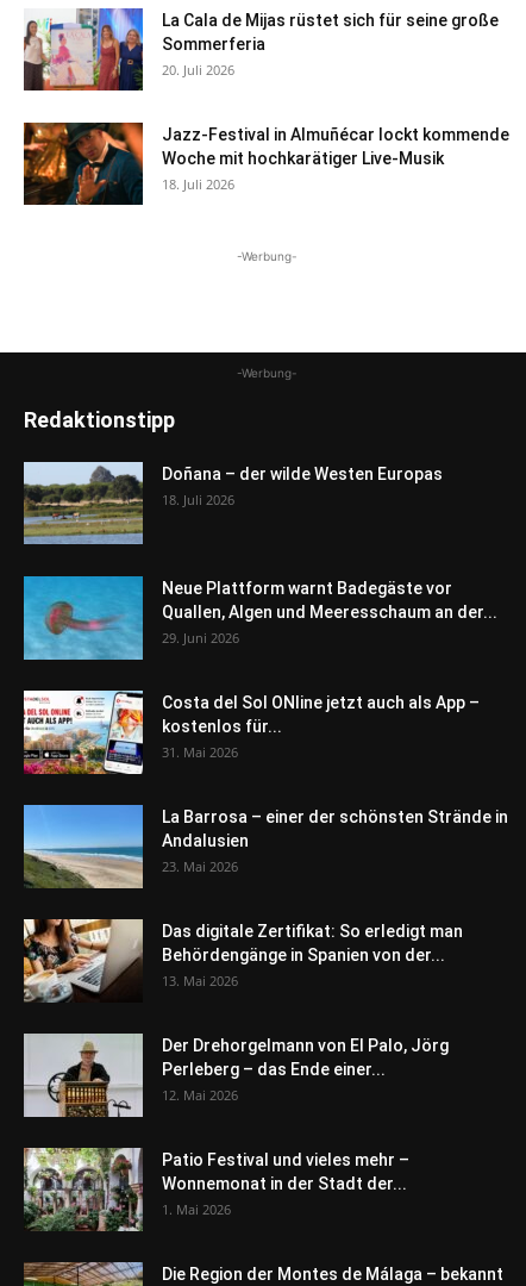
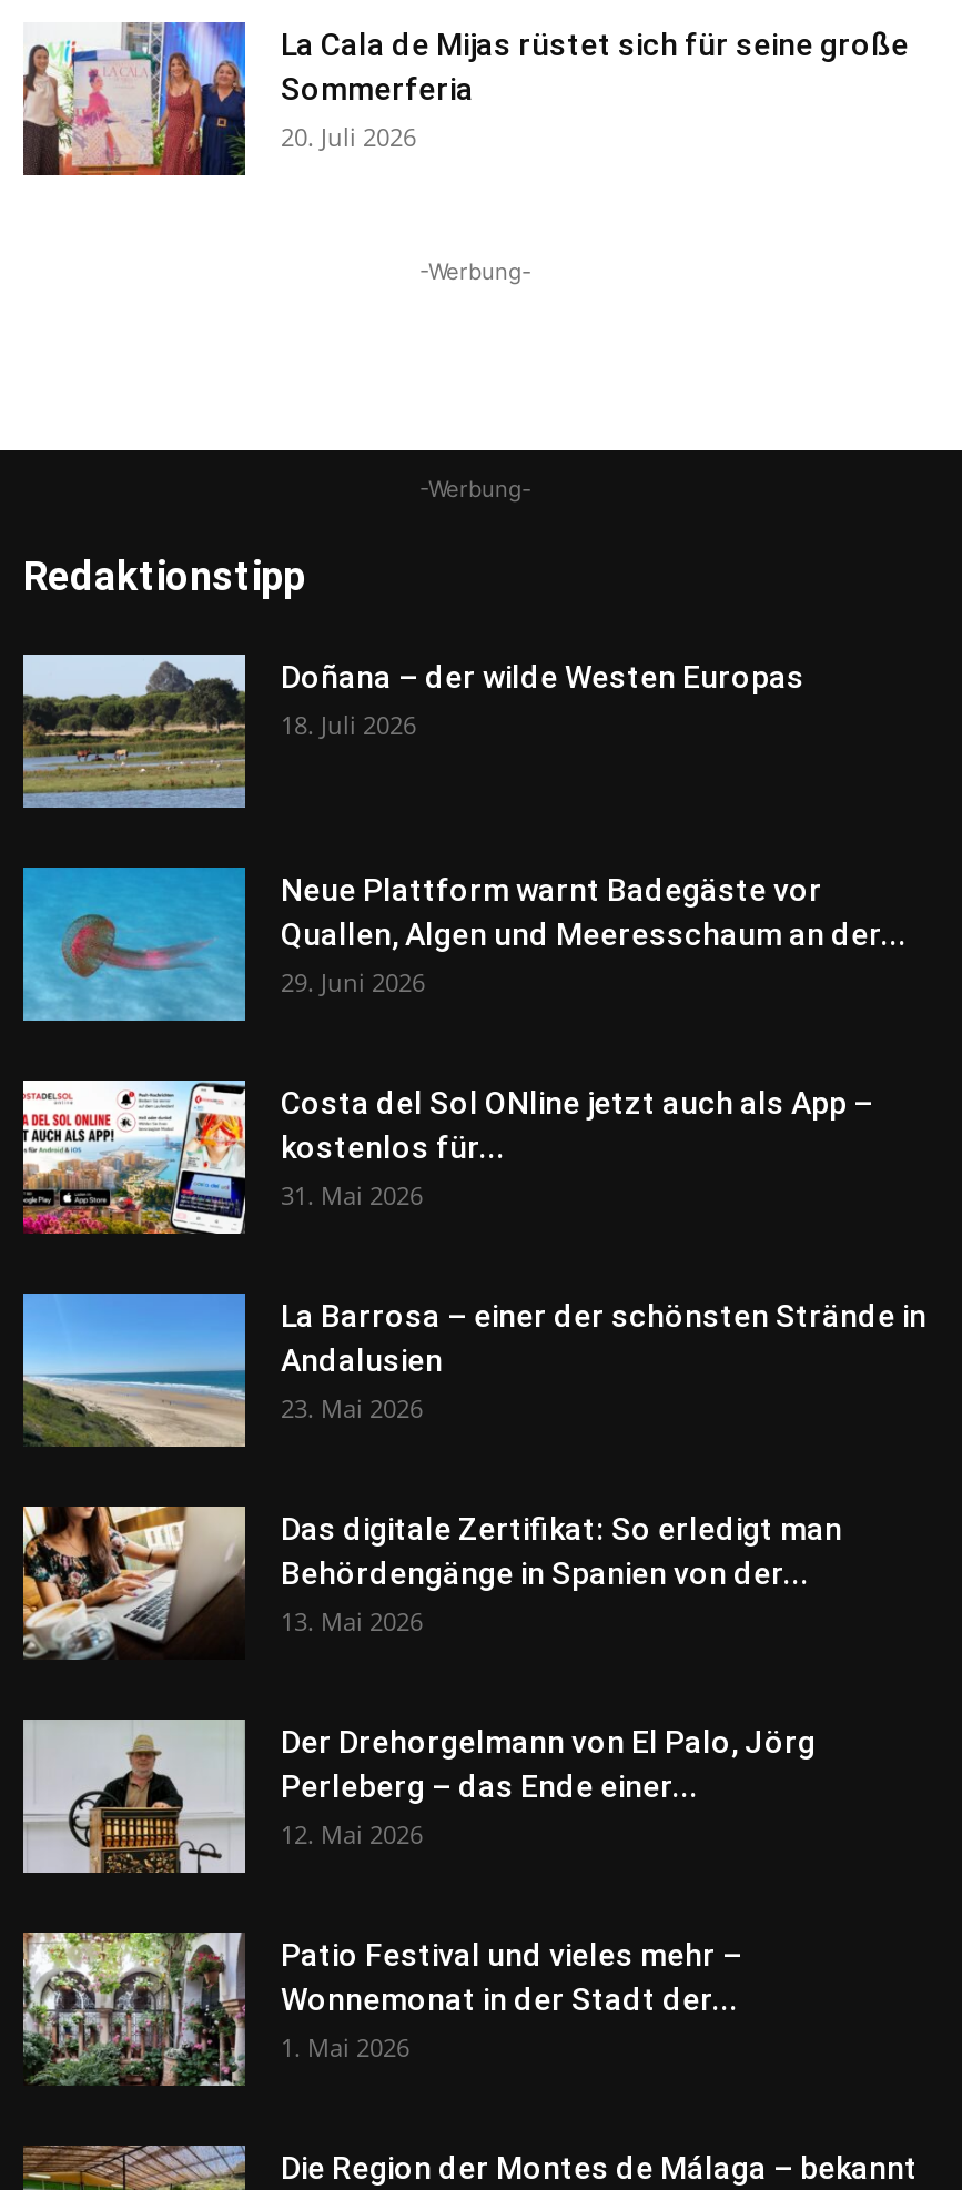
- [image]
- Jazz-Festival in Almuñécar lockt kommende
- Woche mit hochkarätiger Live-Musik
- 18. Juli 2026
